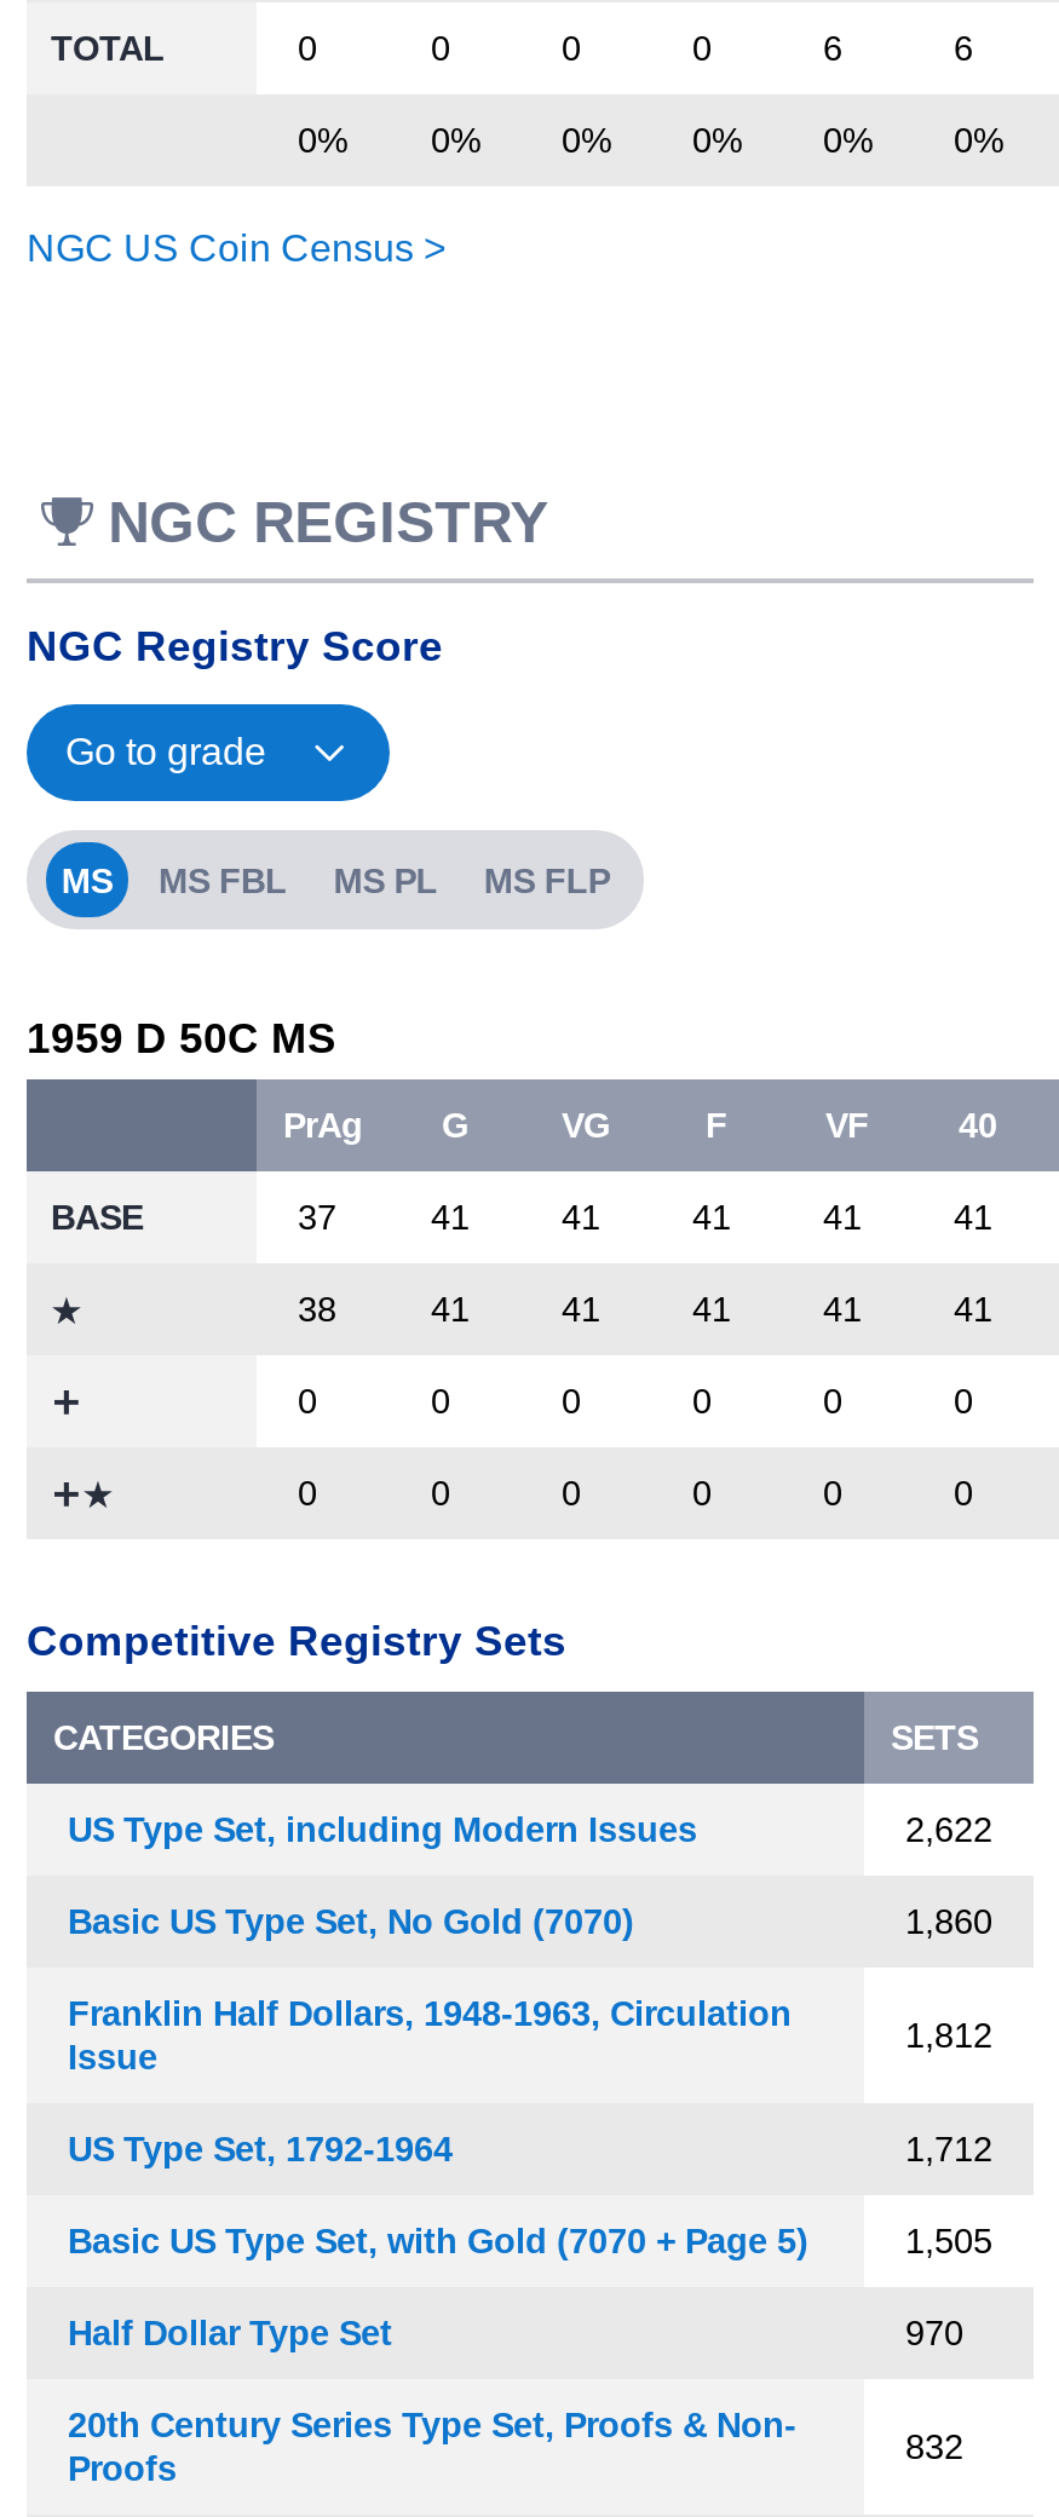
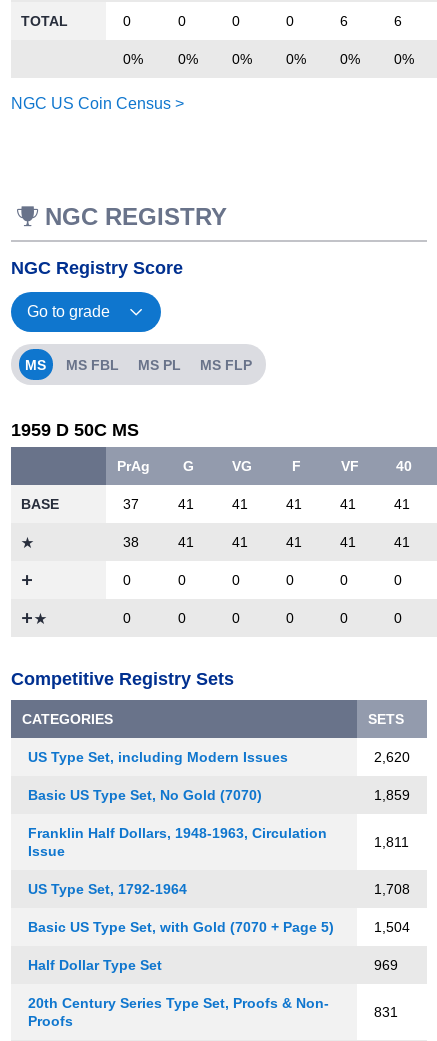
- 2,622
+ 2,620

- 1,860
+ 1,859

- 1,812
+ 1,811

- 1,712
+ 1,708

- 1,505
+ 1,504

- 970
+ 969

- 832
+ 831
